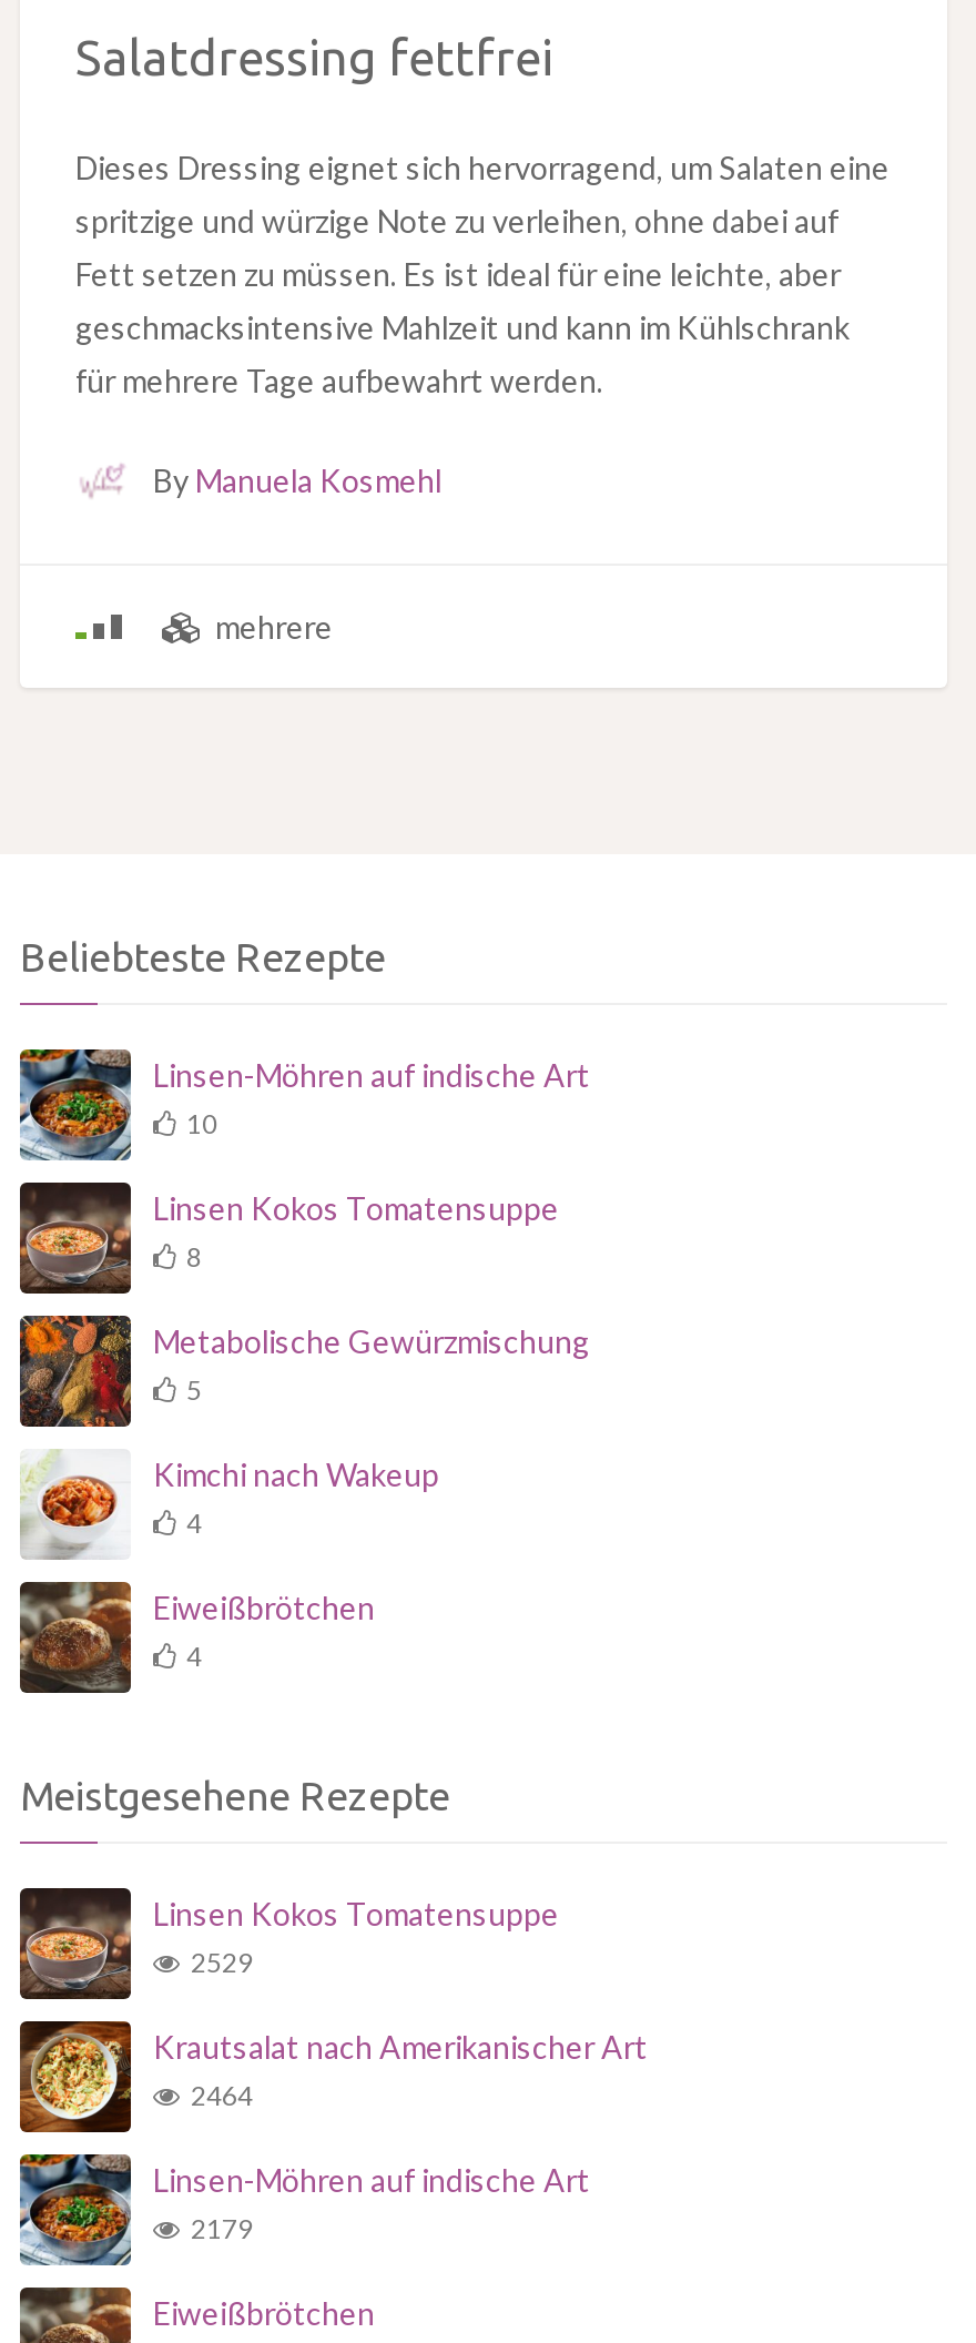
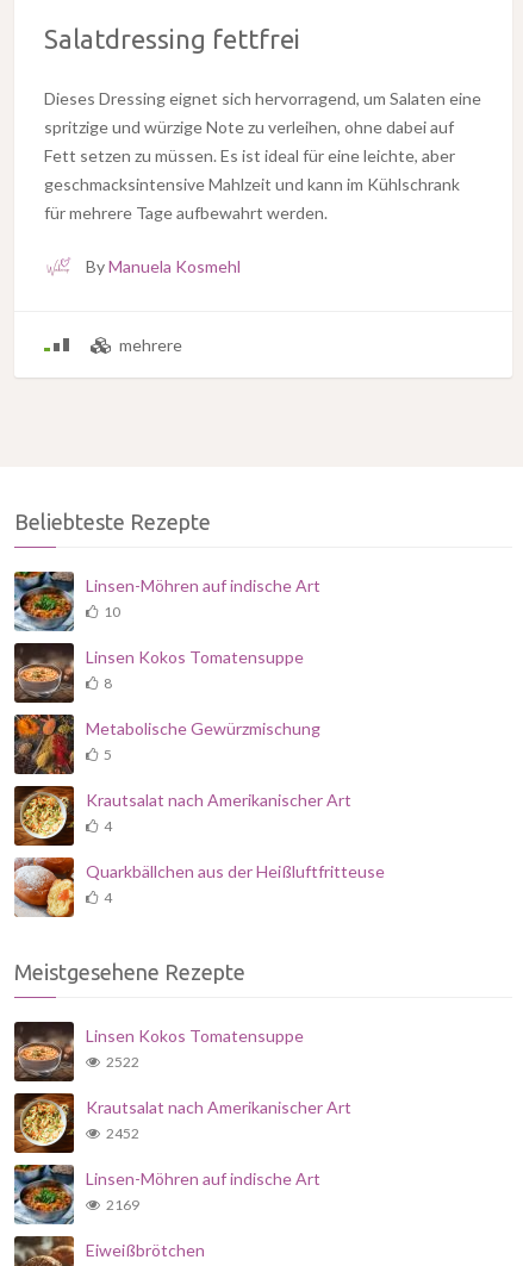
- [image]
- Kimchi nach Wakeup
+ [image]
+ Krautsalat nach Amerikanischer Art

- [image]
- Eiweißbrötchen
+ [image]
+ Quarkbällchen aus der Heißluftfritteuse

- 2529
+ 2522

- 2464
+ 2452

- 2179
+ 2169
